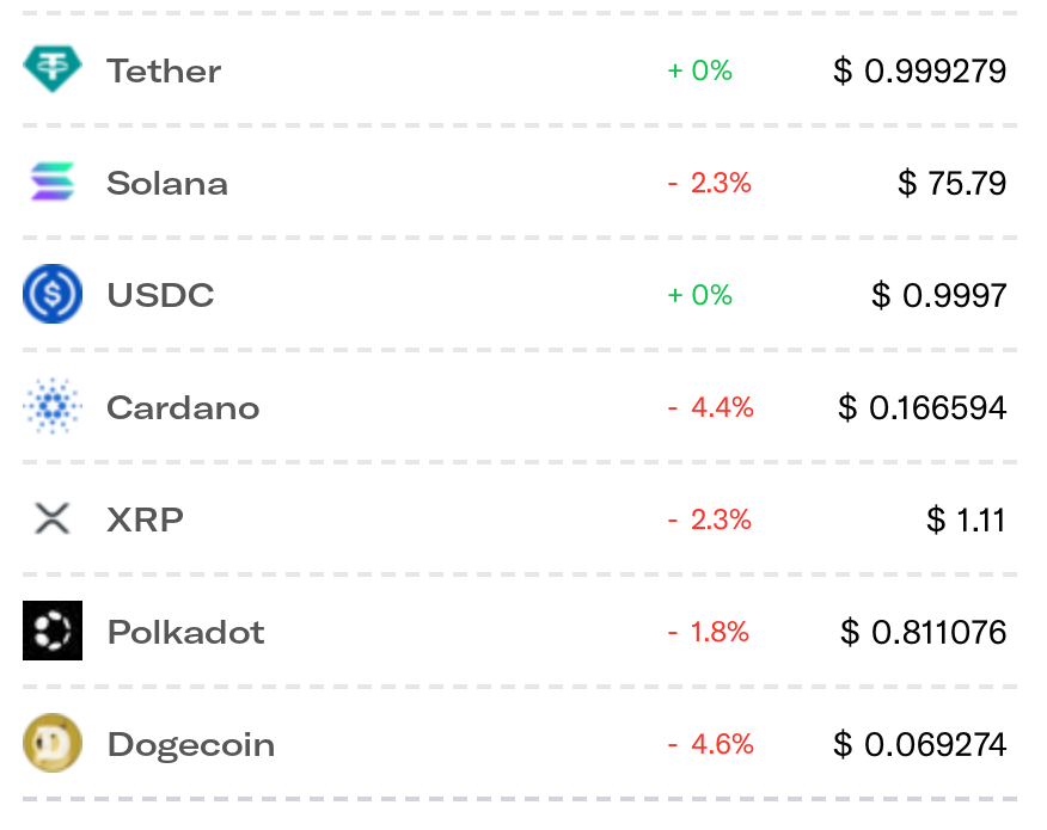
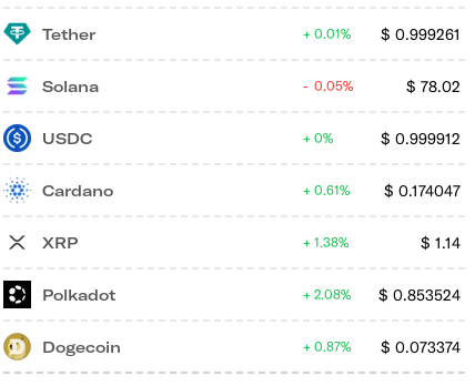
- 0%
+ 0.01%

- $ 0.999279
+ $ 0.999261

- 2.3%
+ 0.05%

- $ 75.79
+ $ 78.02

- $ 0.9997
+ $ 0.999912

- 4.4%
+ 0.61%

- $ 0.166594
+ $ 0.174047

- 2.3%
+ 1.38%

- $ 1.11
+ $ 1.14

- 1.8%
+ 2.08%

- $ 0.811076
+ $ 0.853524

- 4.6%
+ 0.87%

- $ 0.069274
+ $ 0.073374
